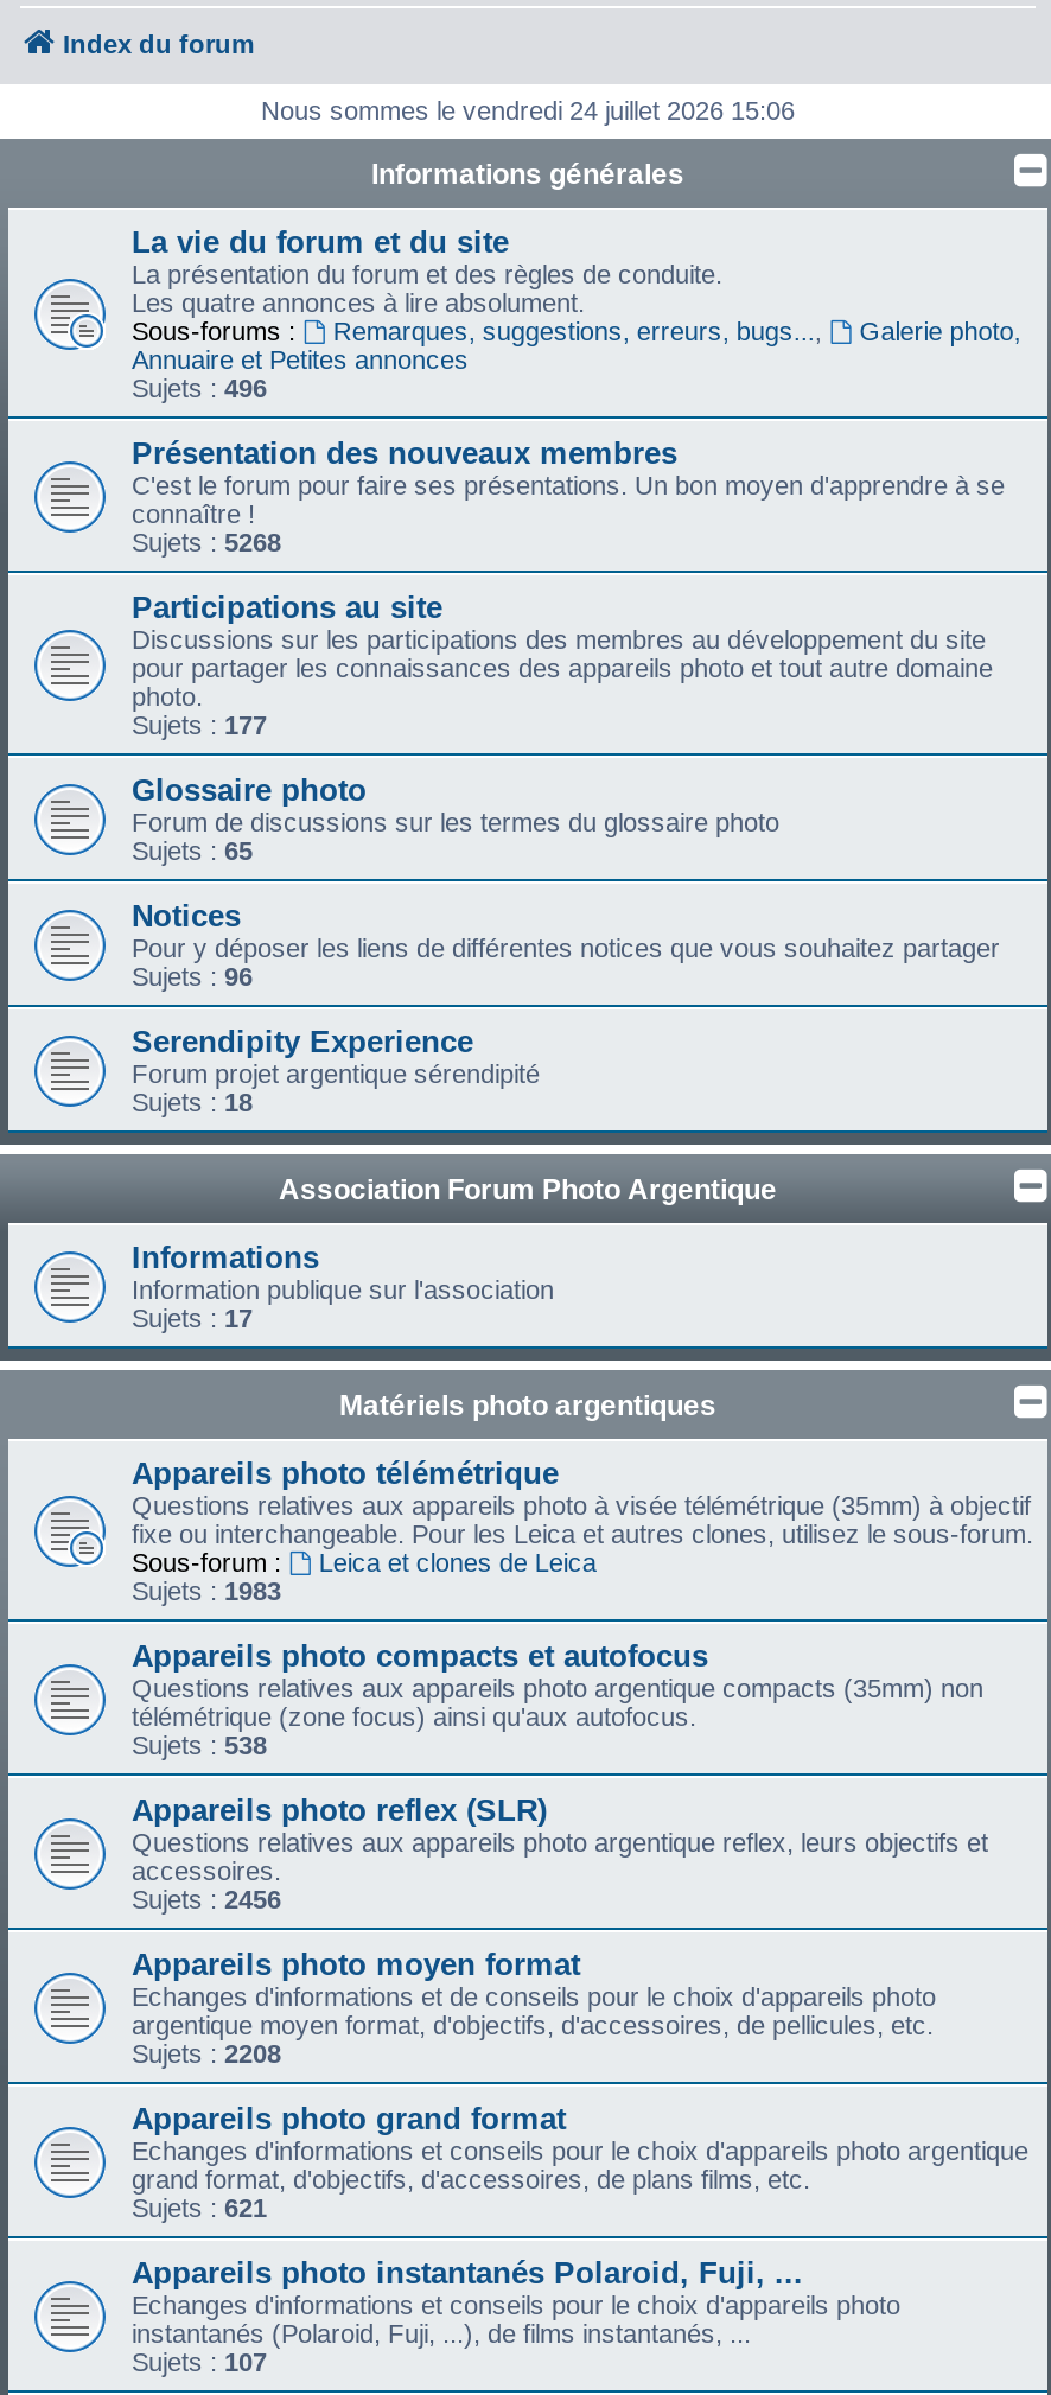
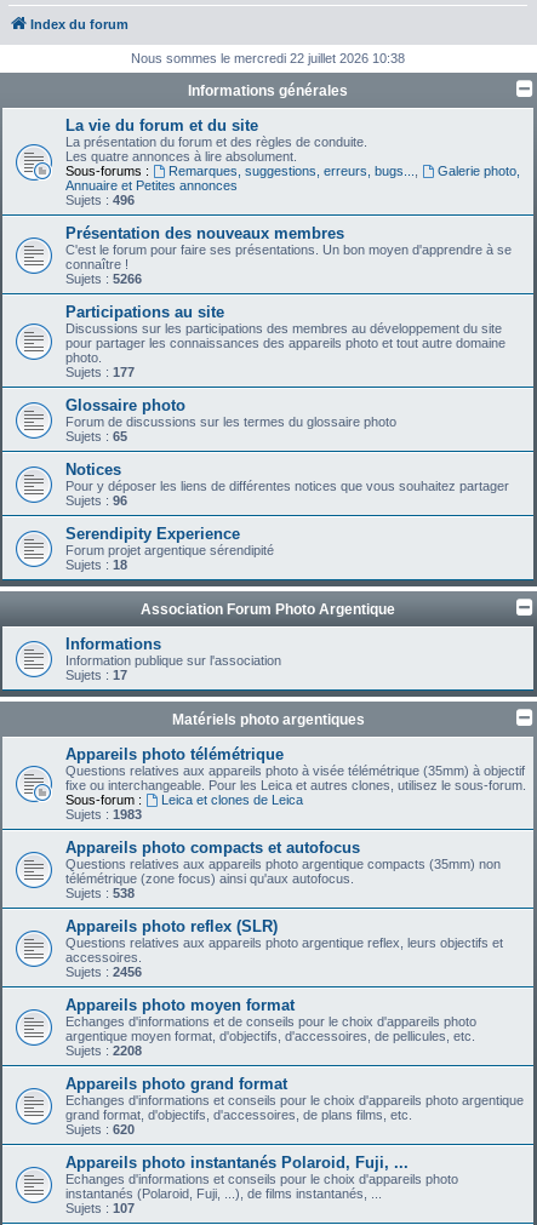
- Nous sommes le vendredi 24 juillet 2026 15:06
+ Nous sommes le mercredi 22 juillet 2026 10:38

- Sujets : 5268
+ Sujets : 5266

- Sujets : 621
+ Sujets : 620
